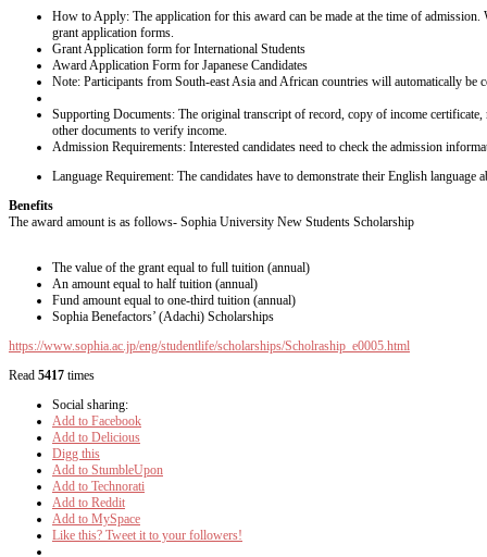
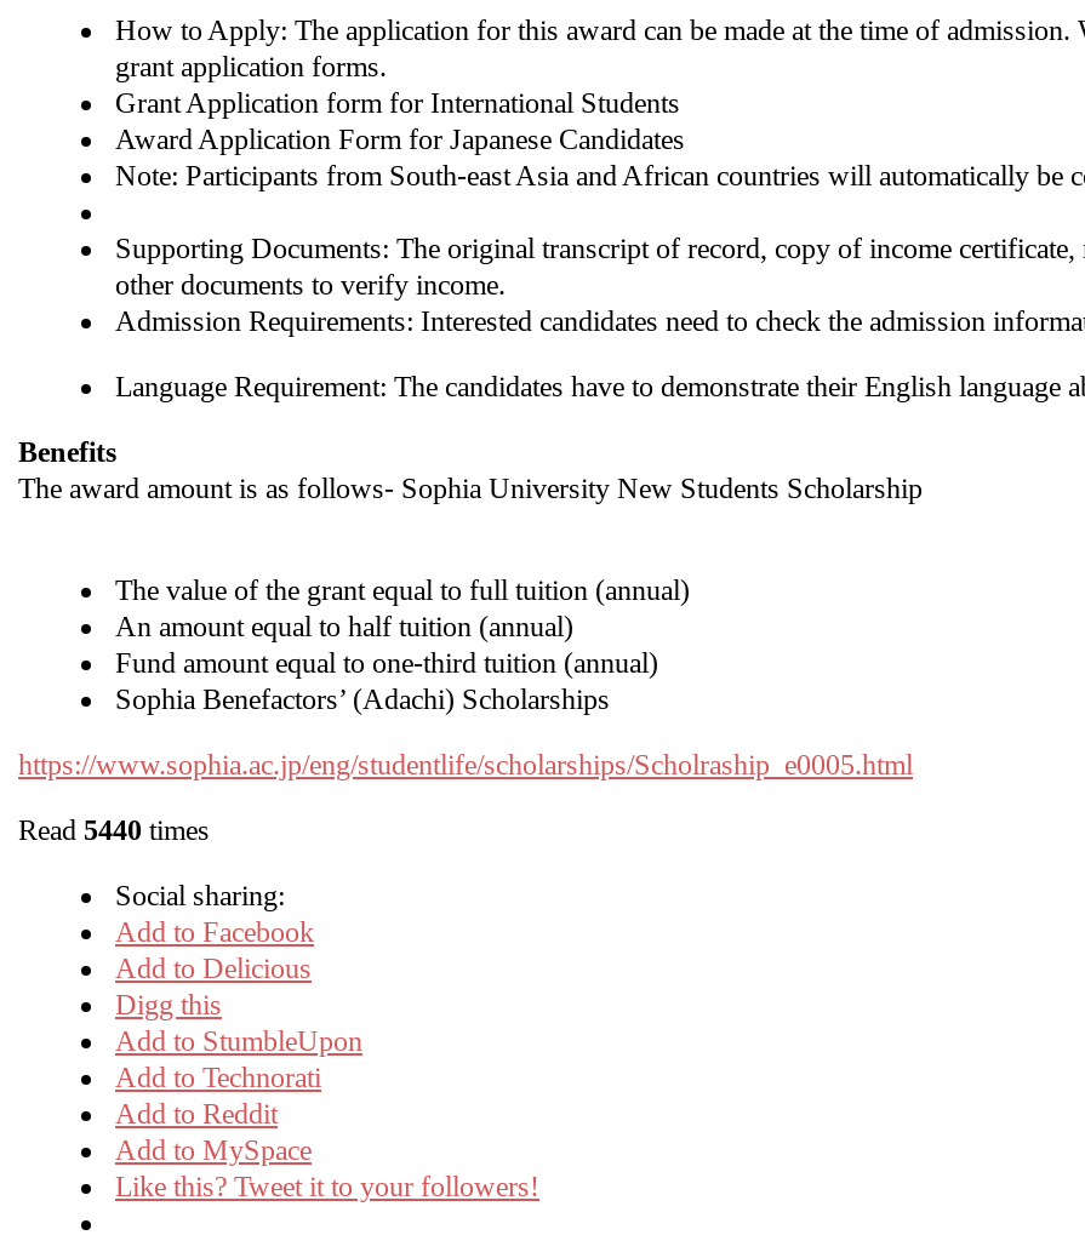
- Read 5417 times
+ Read 5440 times
